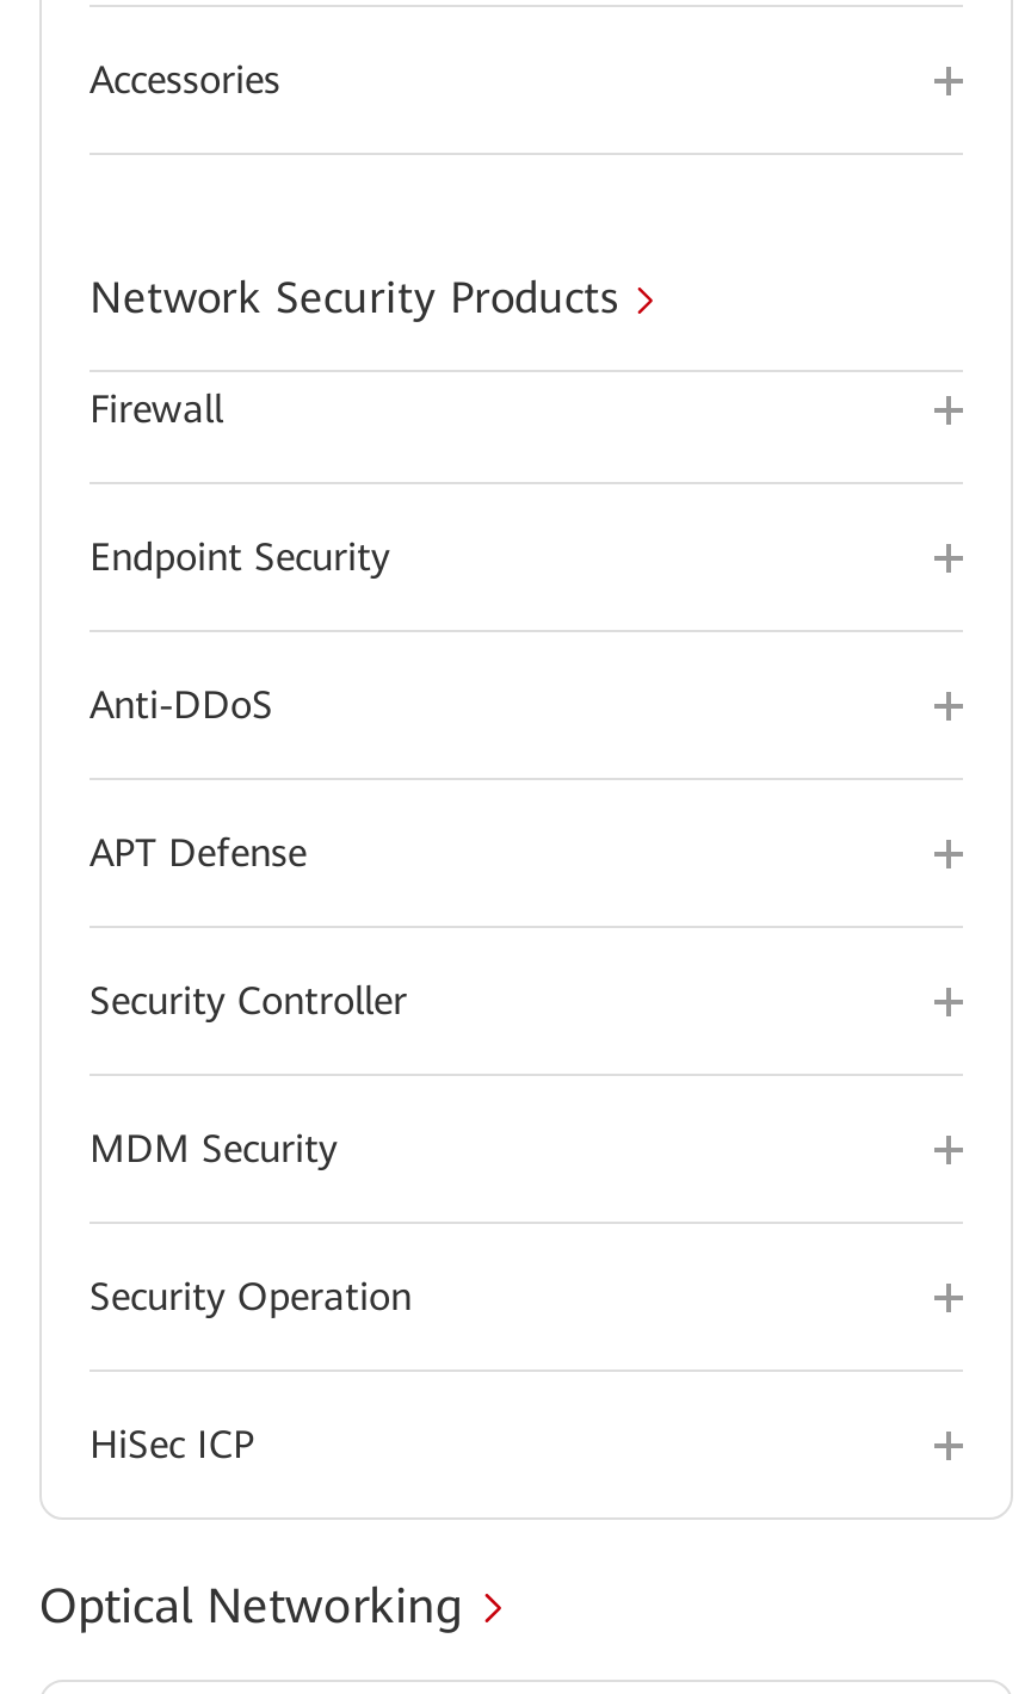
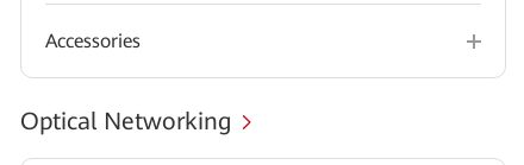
- Network Security Products
- Firewall
- Endpoint Security
- Anti-DDoS
- APT Defense
- Security Controller
- MDM Security
- Security Operation
- HiSec ICP
